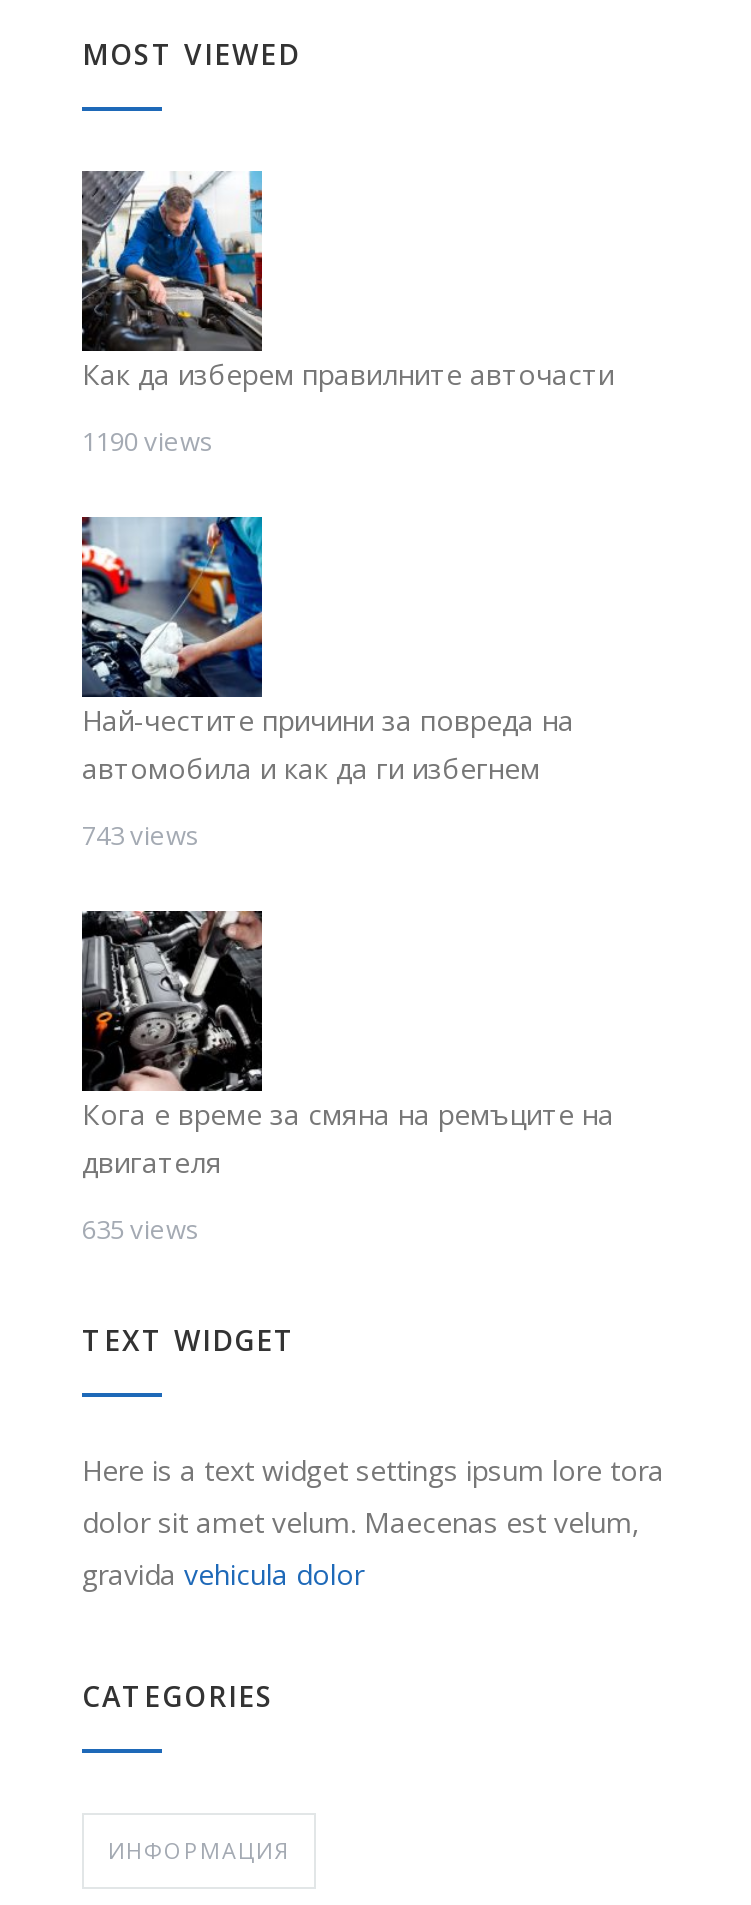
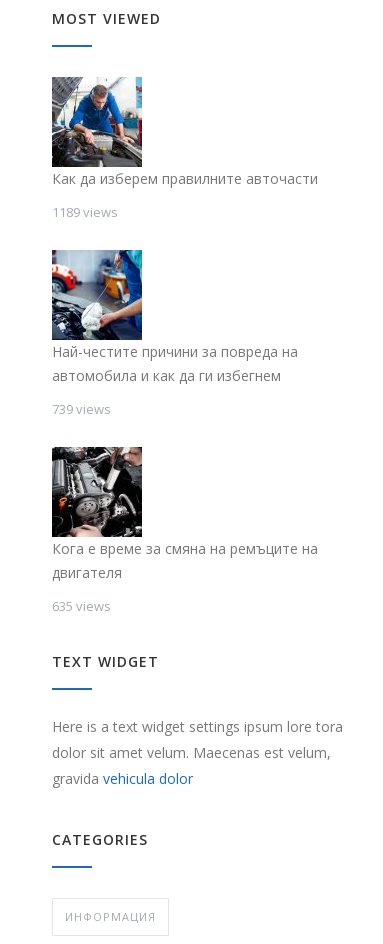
- 1190 views
+ 1189 views

- 743 views
+ 739 views
